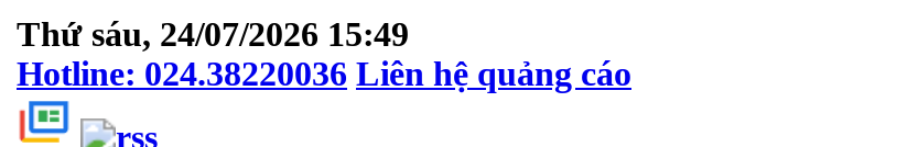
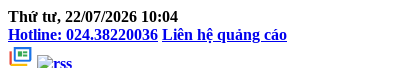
- Thứ sáu, 24/07/2026 15:49
+ Thứ tư, 22/07/2026 10:04
